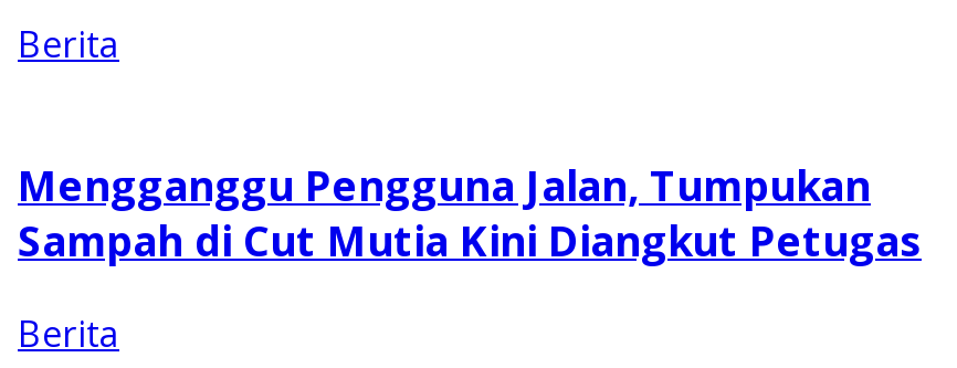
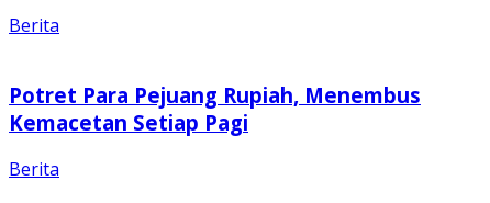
- Mengganggu Pengguna Jalan, Tumpukan
- Sampah di Cut Mutia Kini Diangkut Petugas
+ Potret Para Pejuang Rupiah, Menembus
+ Kemacetan Setiap Pagi
